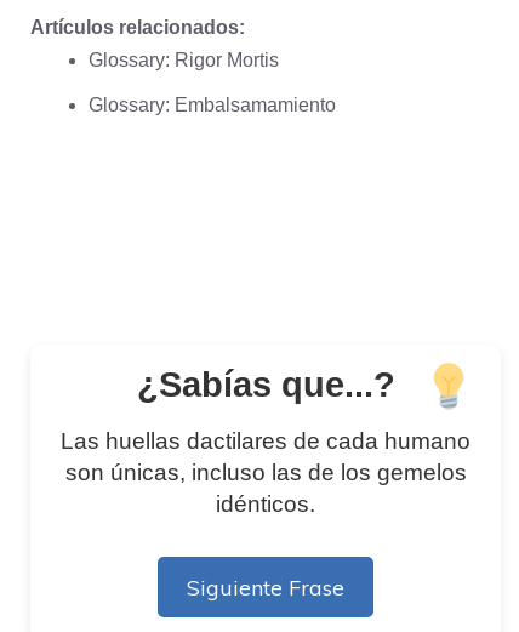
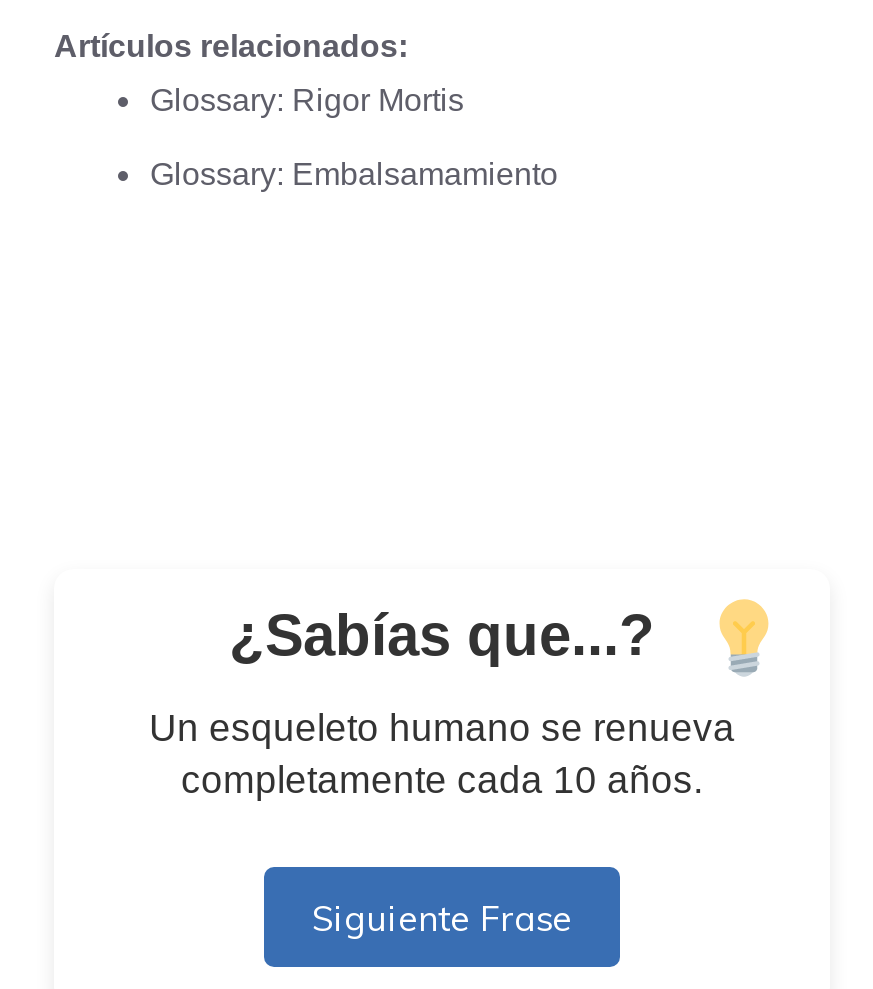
- Las huellas dactilares de cada humano
- son únicas, incluso las de los gemelos
- idénticos.
+ Un esqueleto humano se renueva
+ completamente cada 10 años.
